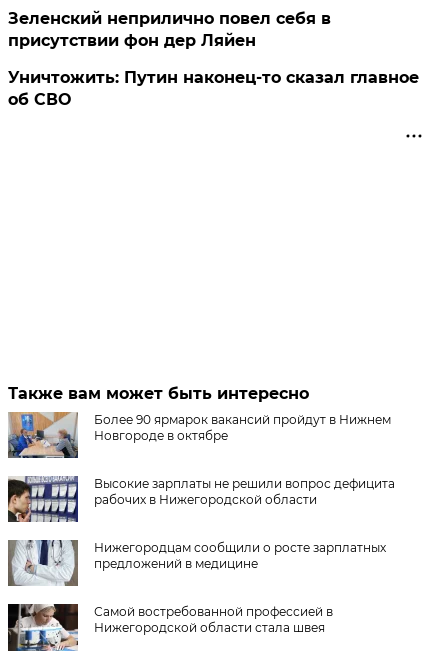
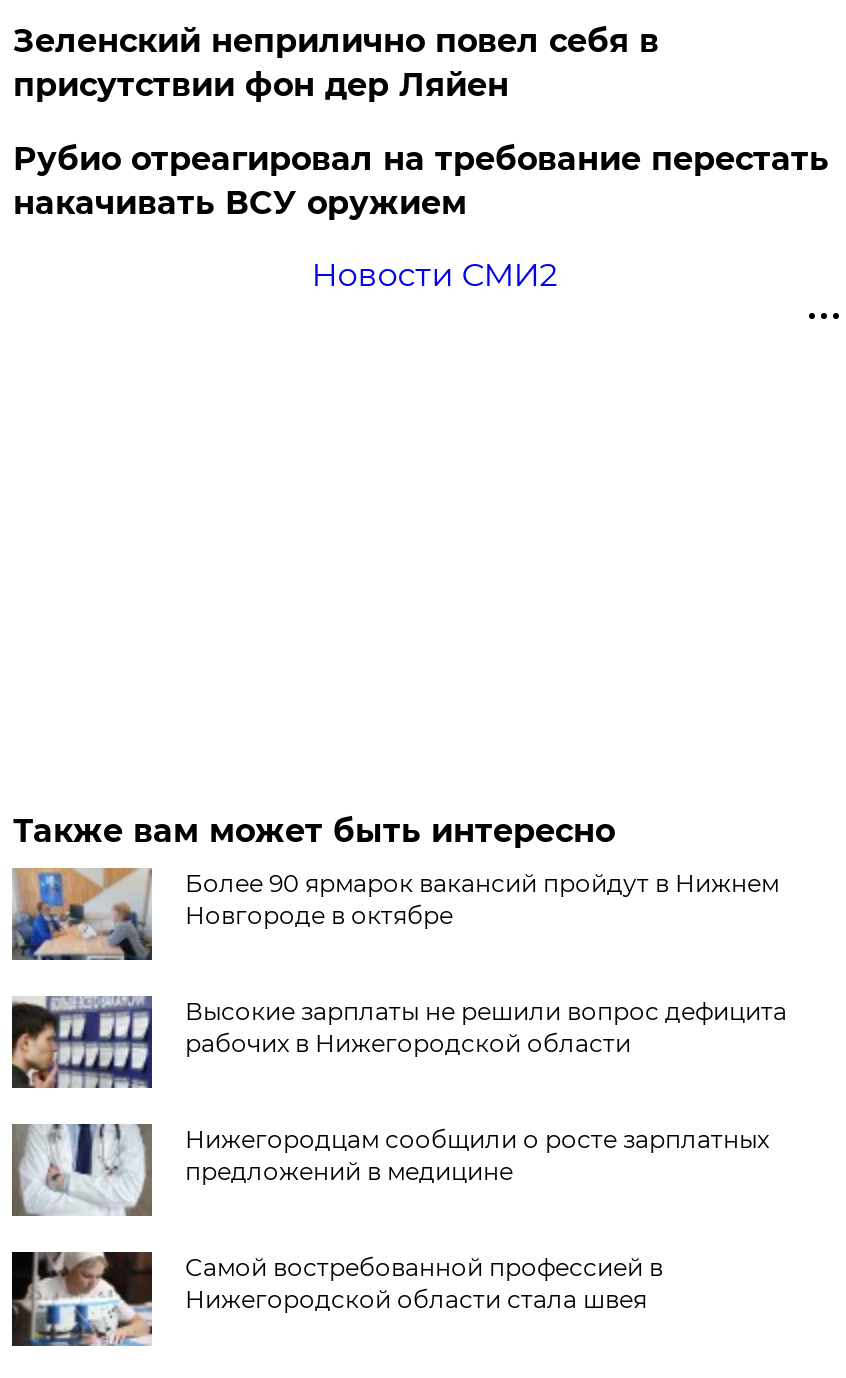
- Уничтожить: Путин наконец-то сказал главное
- об СВО
+ Рубио отреагировал на требование перестать
+ накачивать ВСУ оружием
+ Новости СМИ2
